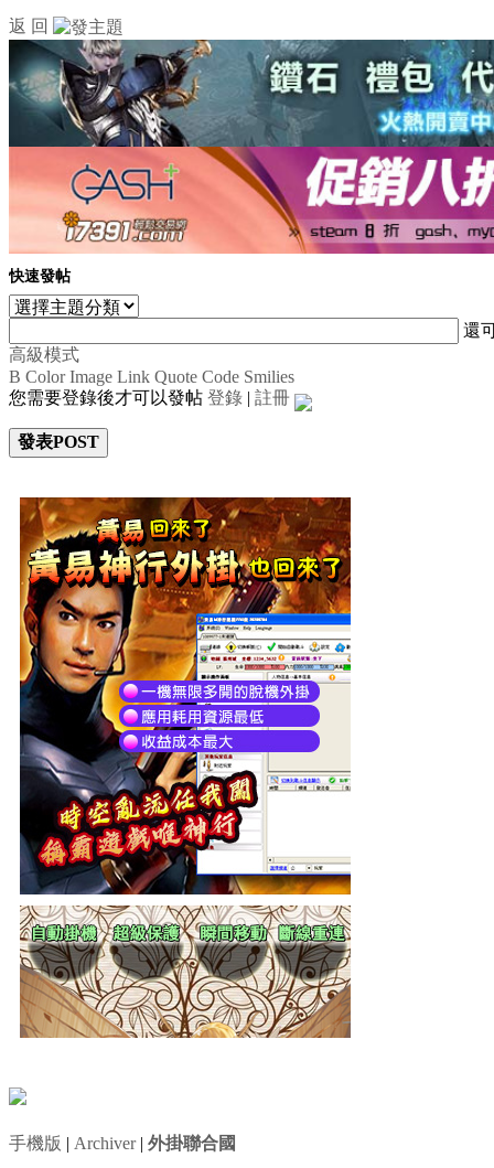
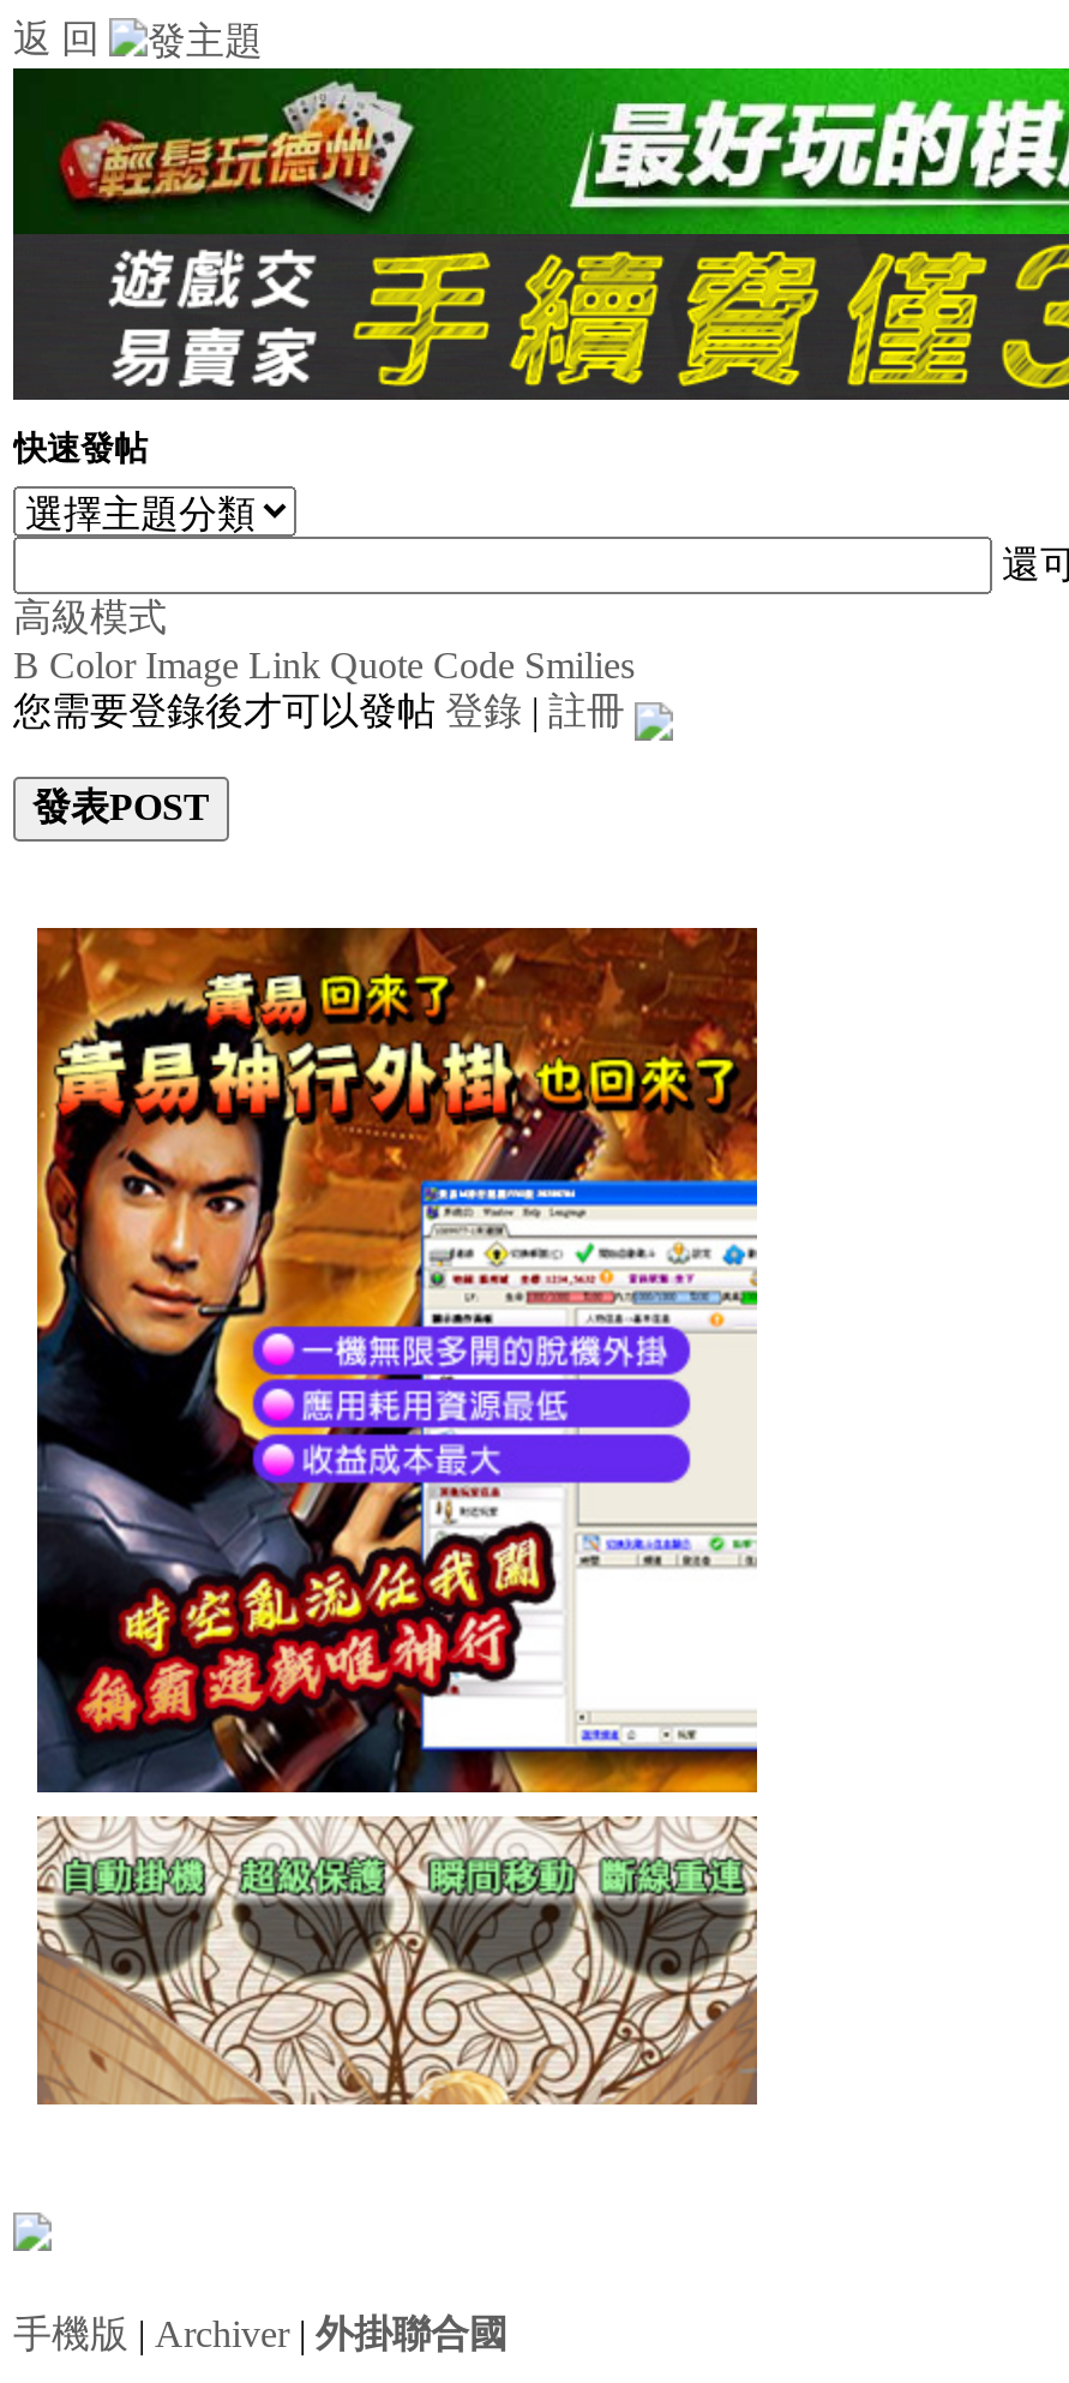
- [image]
+ [image]
